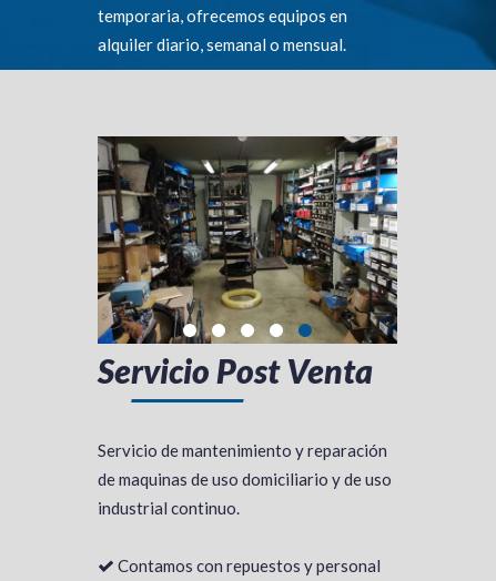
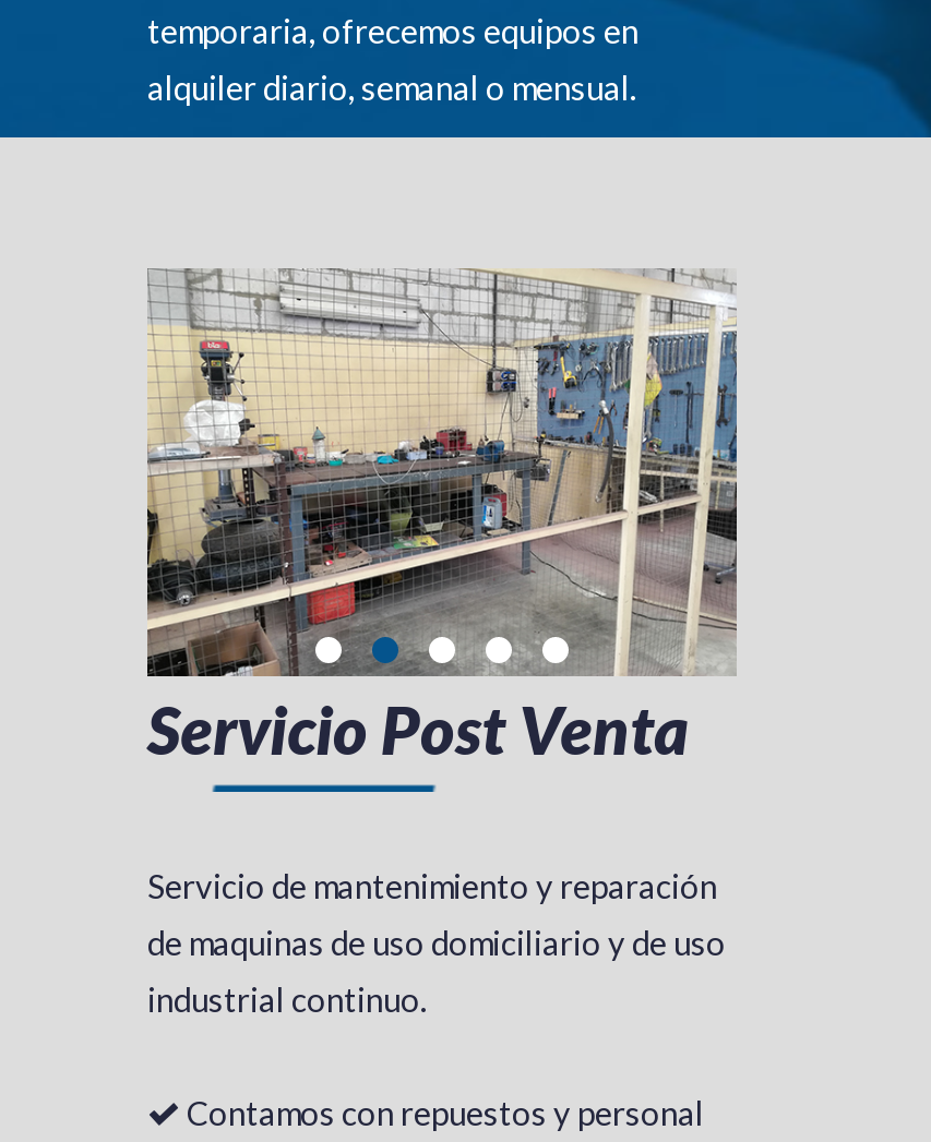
- [image]
+ [image]
